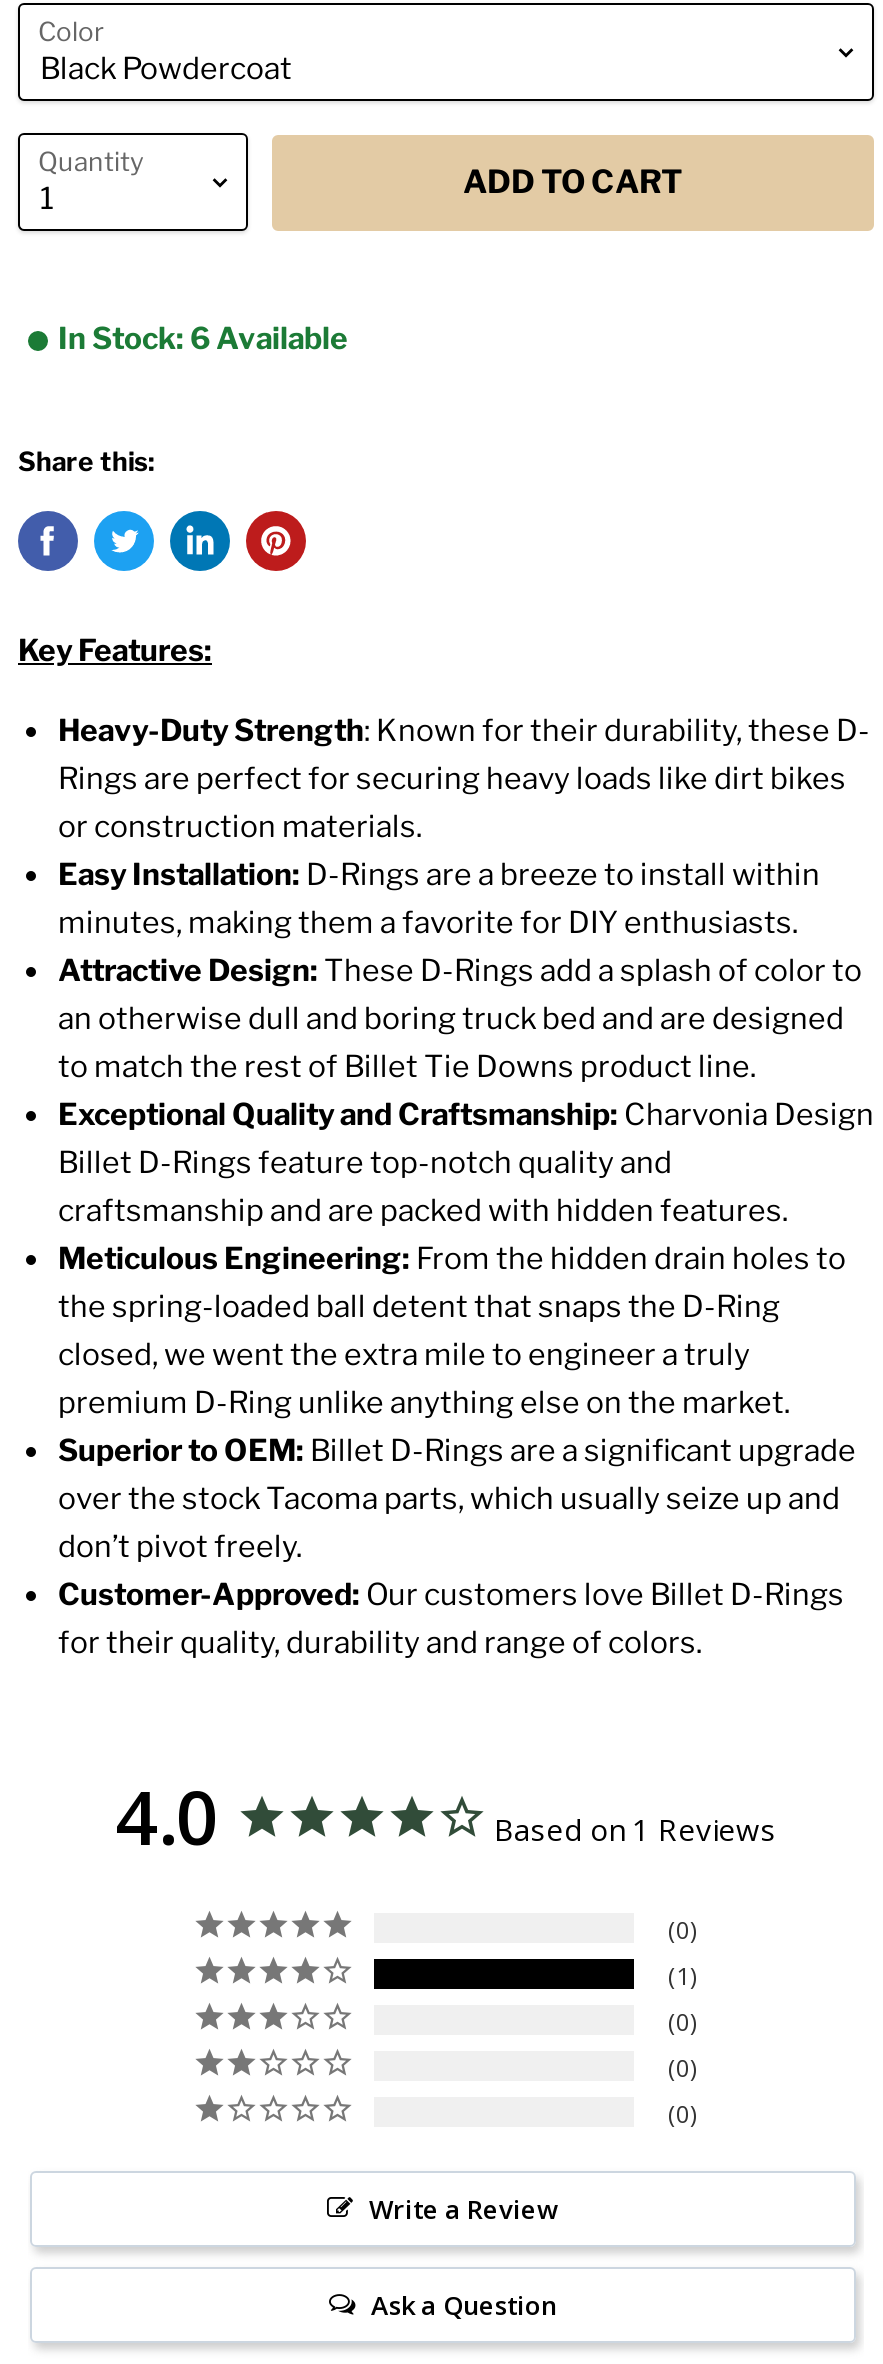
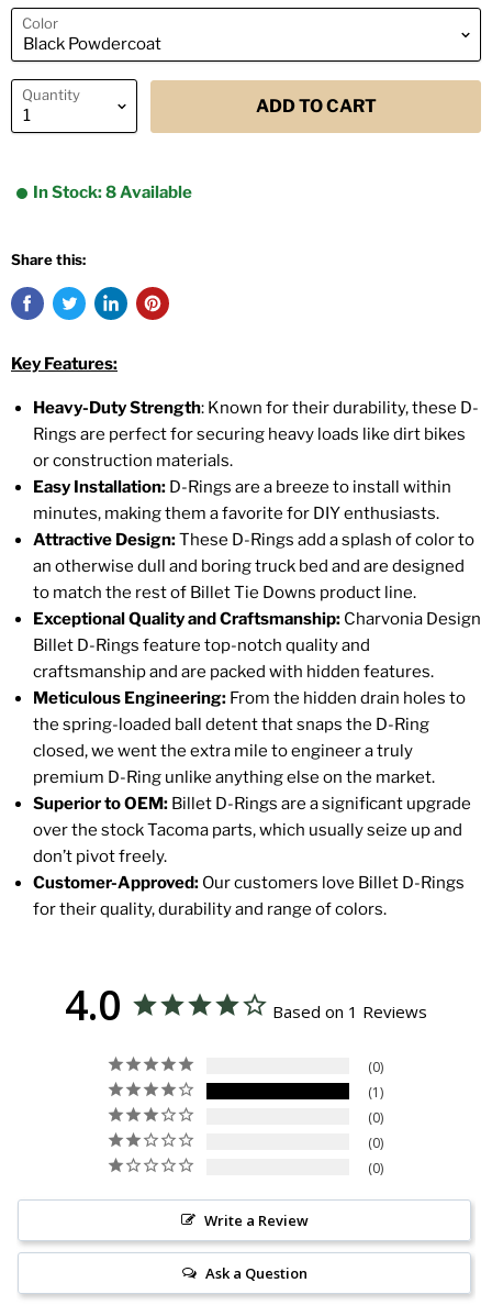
- In Stock: 6 Available
+ In Stock: 8 Available
